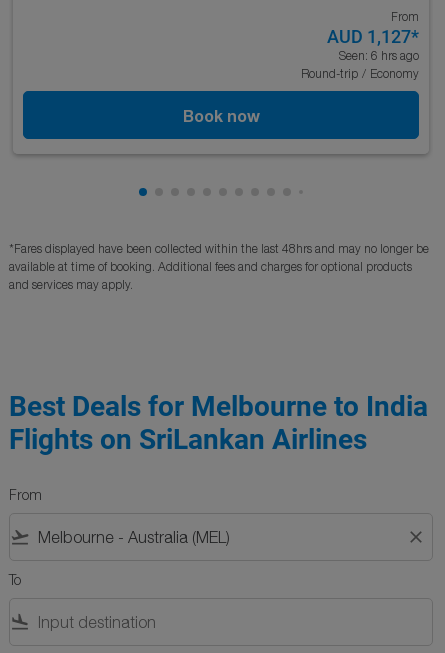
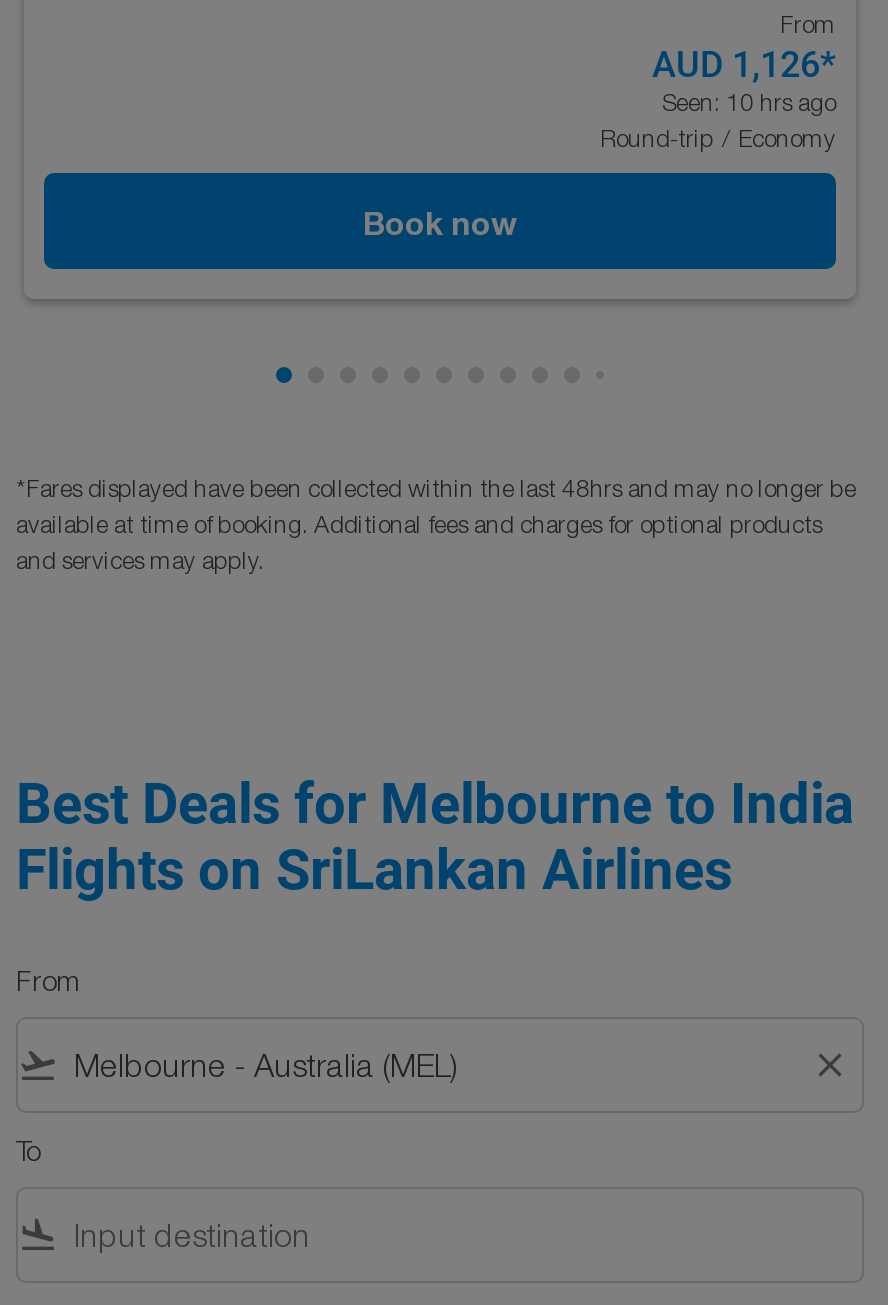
- AUD 1,127*
+ AUD 1,126*

- Seen: 6 hrs ago
+ Seen: 10 hrs ago
